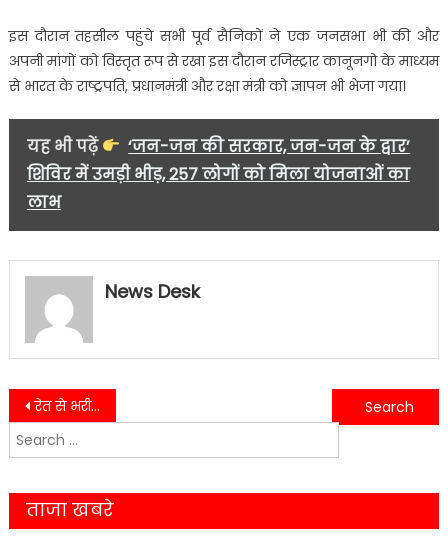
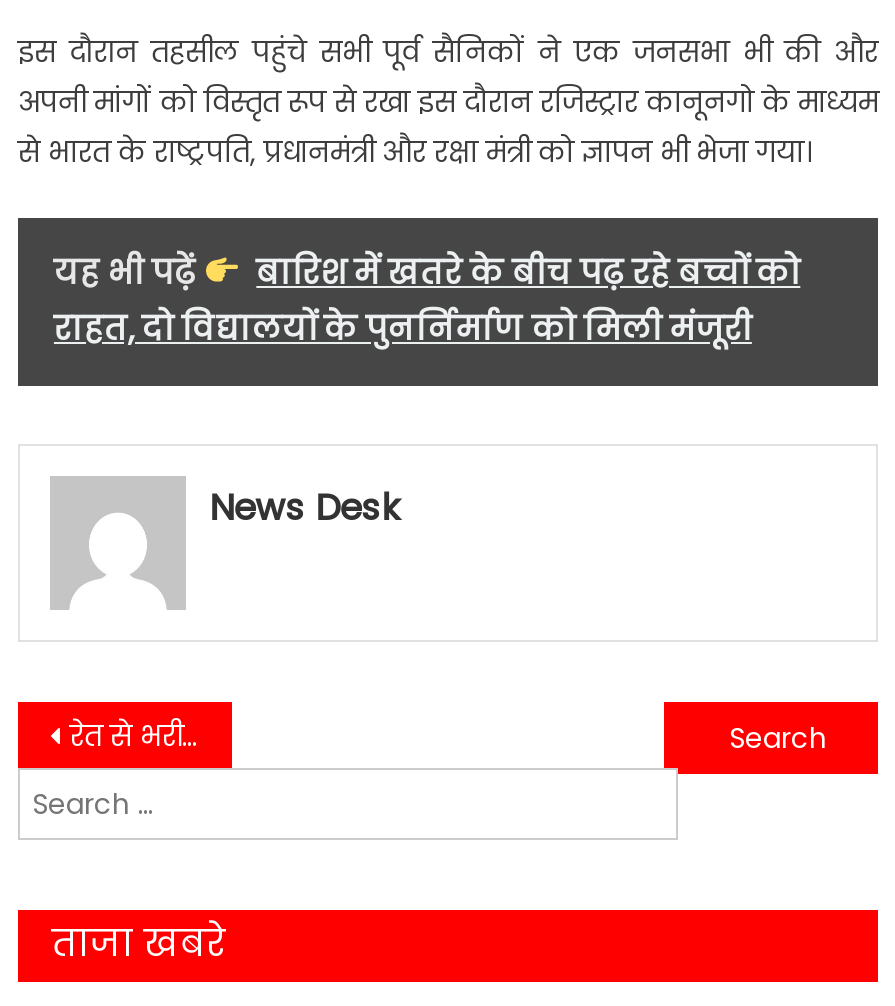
- ‘जन-जन की सरकार, जन-जन के द्वार’
- शिविर में उमड़ी भीड़, 257 लोगों को मिला योजनाओं का
- लाभ
+ बारिश में खतरे के बीच पढ़ रहे बच्चों को
+ राहत, दो विद्यालयों के पुनर्निर्माण को मिली मंजूरी
